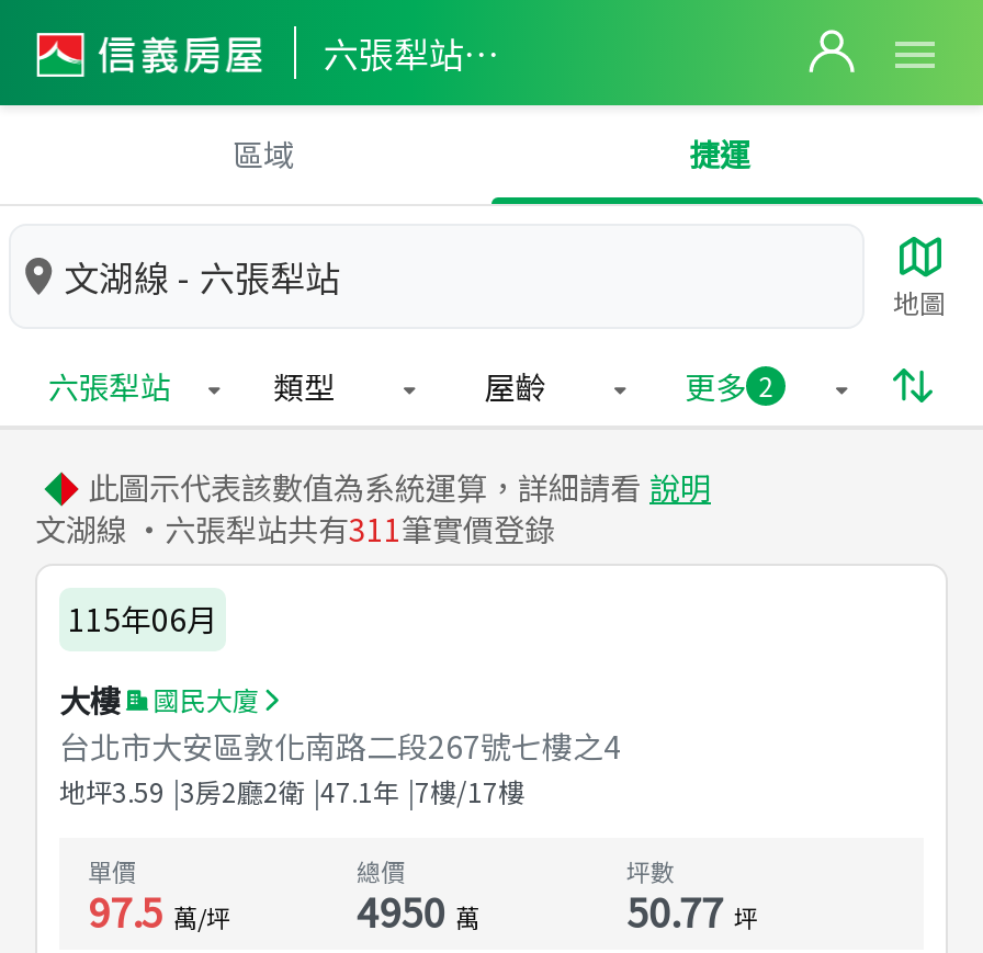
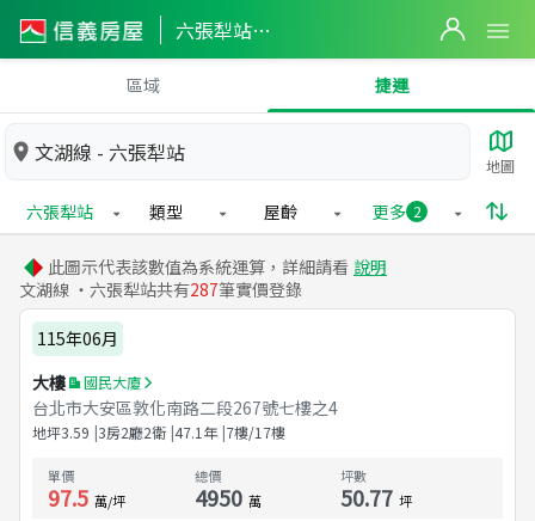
- 文湖線 ・六張犁站共有311筆實價登錄
+ 文湖線 ・六張犁站共有287筆實價登錄
